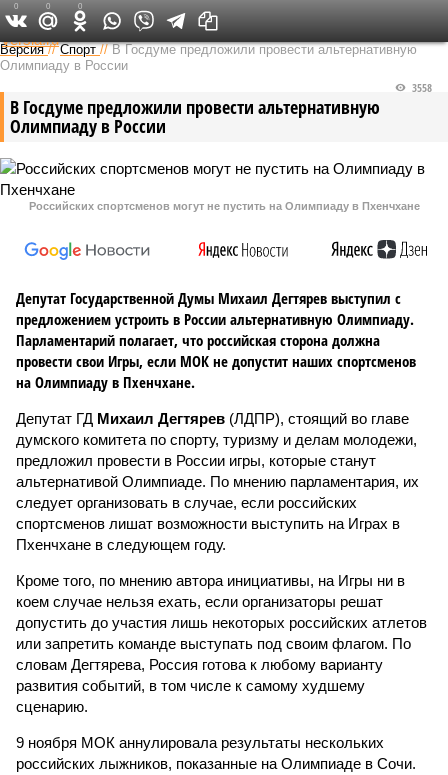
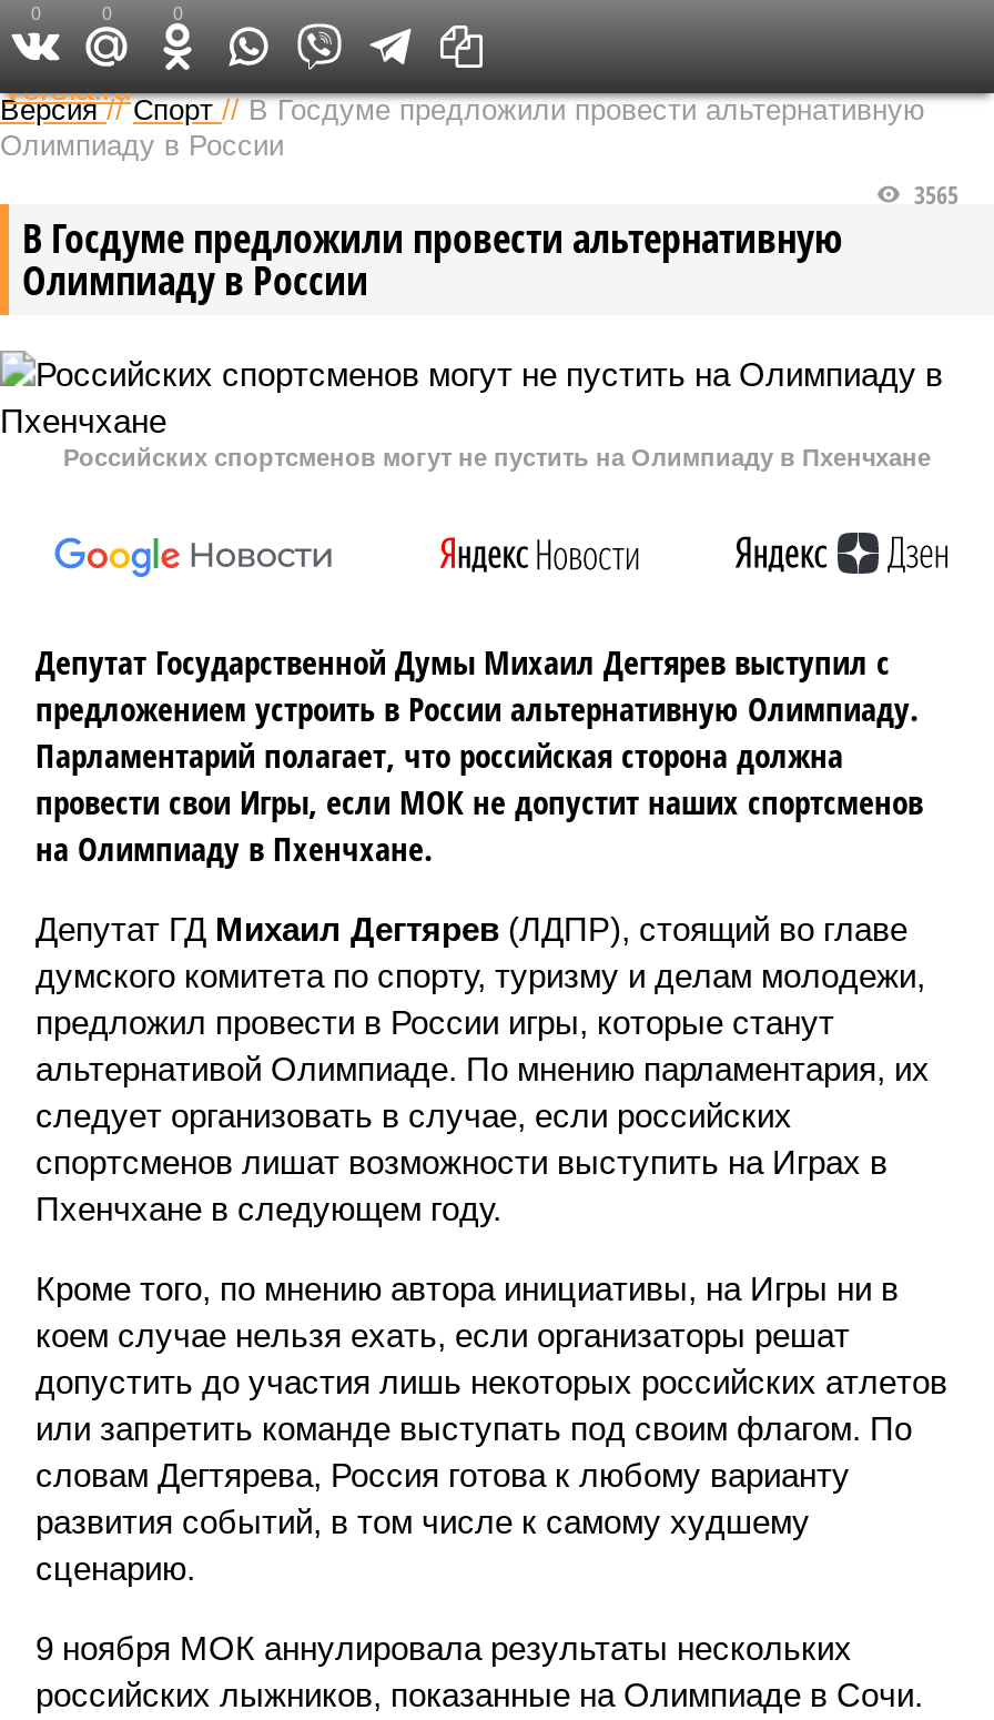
- 3558
+ 3565
